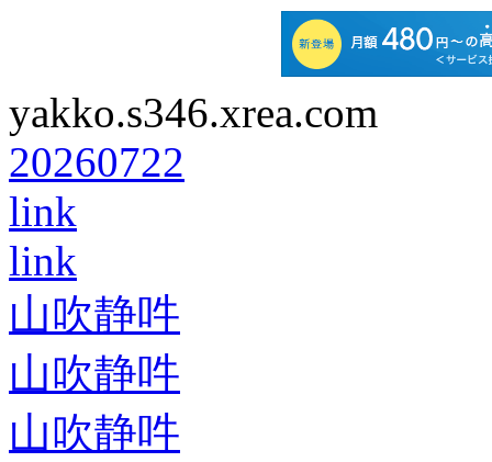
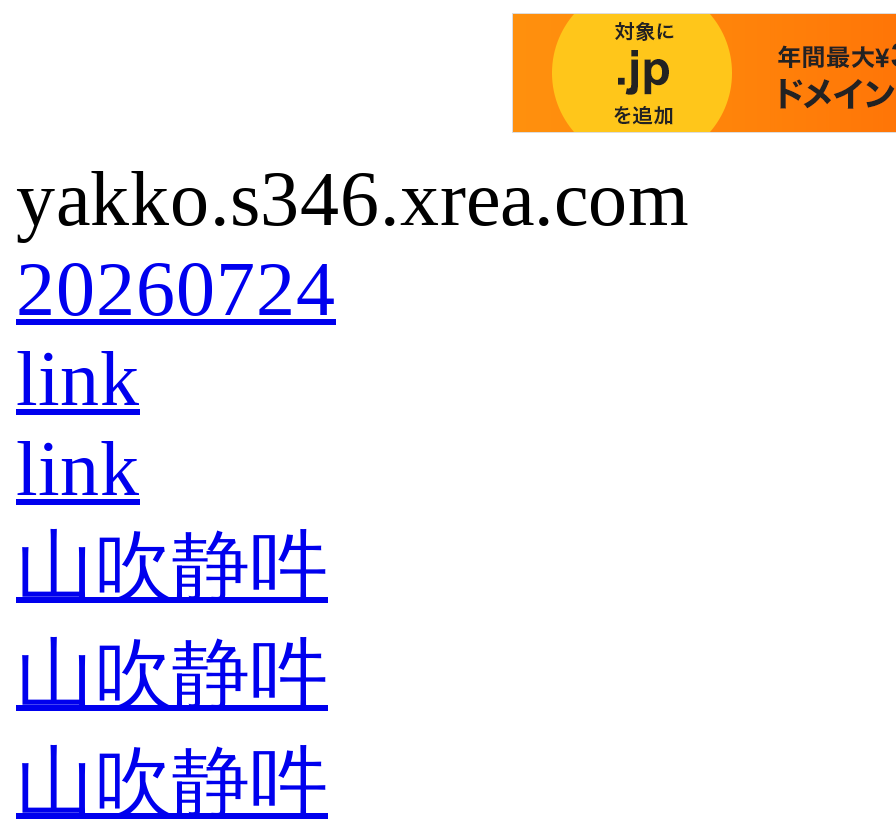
- [image]
+ [image]

- 20260722
+ 20260724
